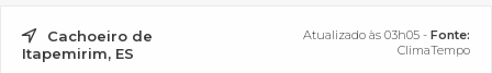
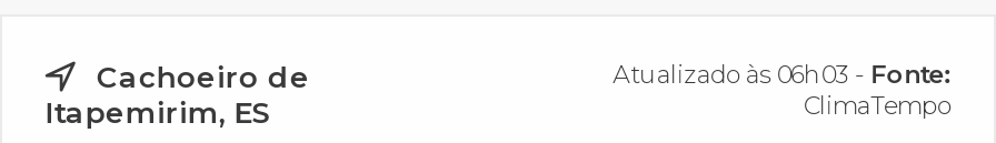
- Atualizado às 03h05 - Fonte:
+ Atualizado às 06h03 - Fonte:
